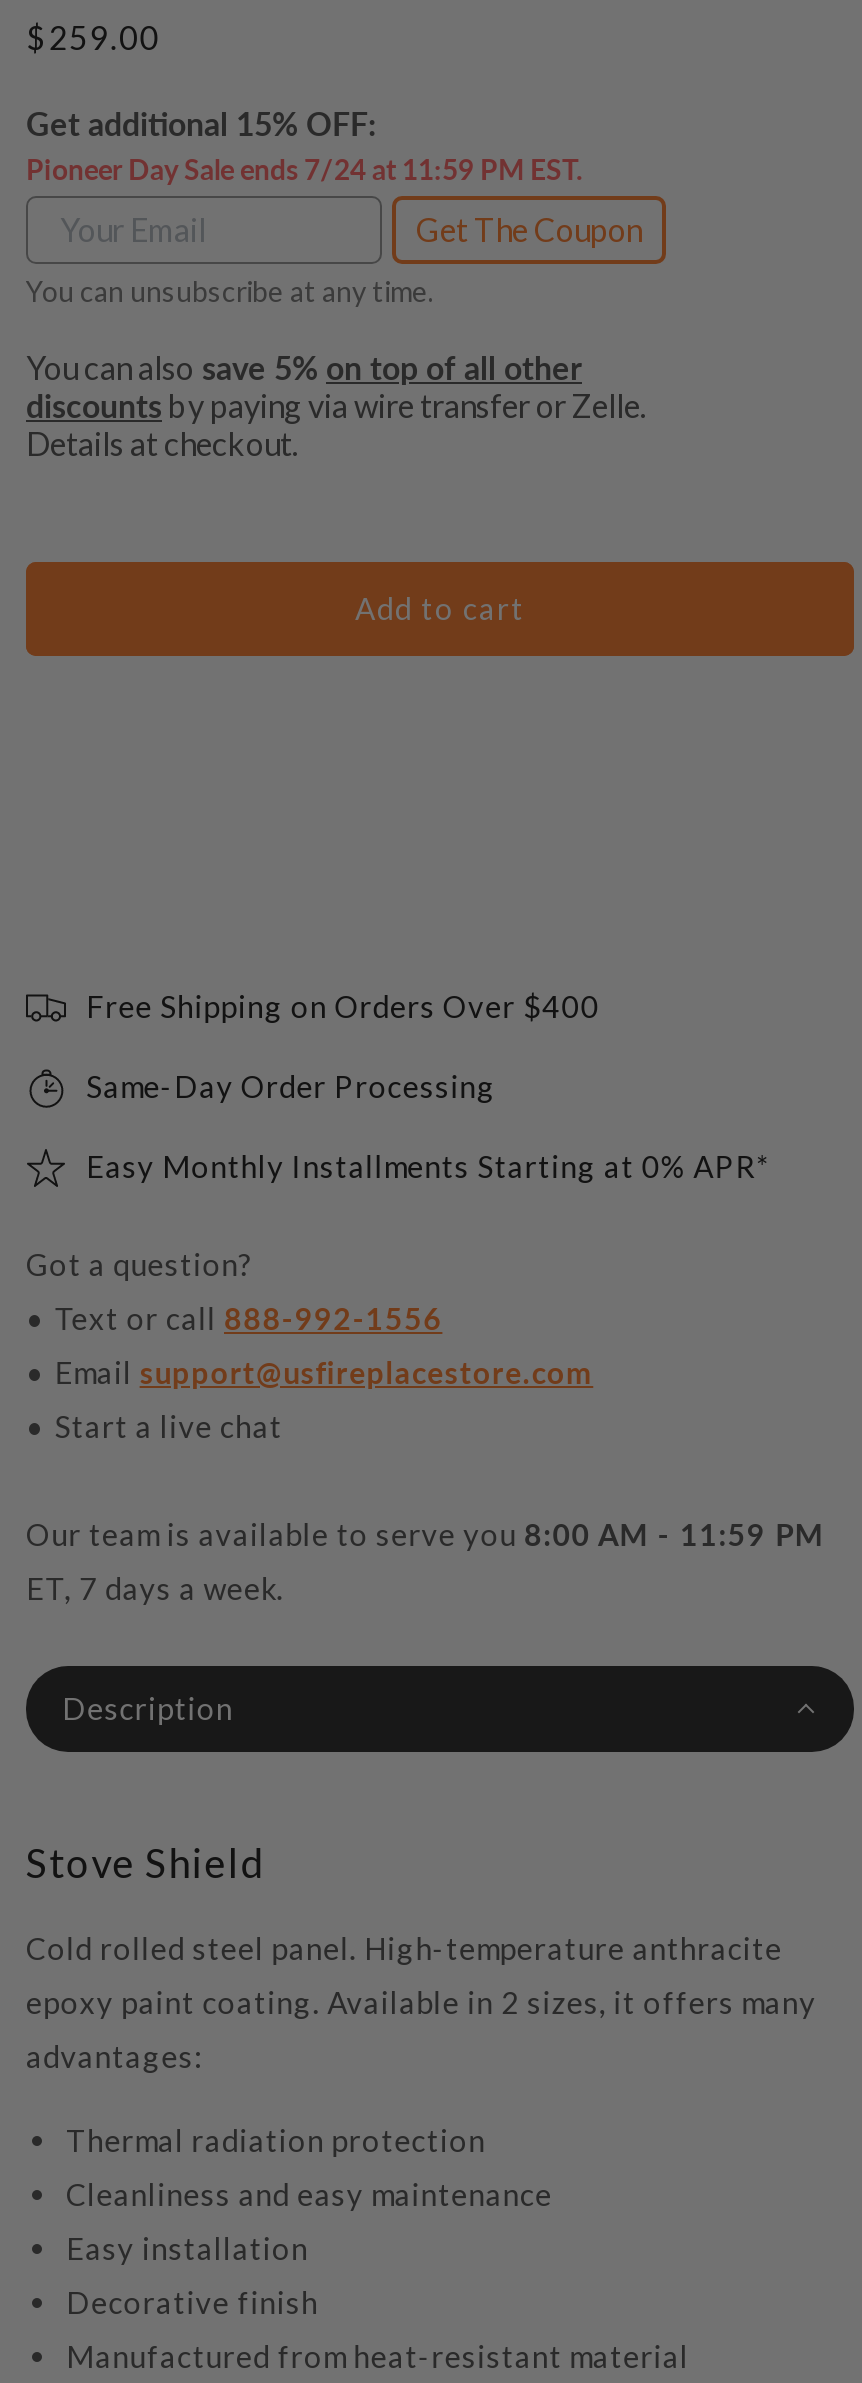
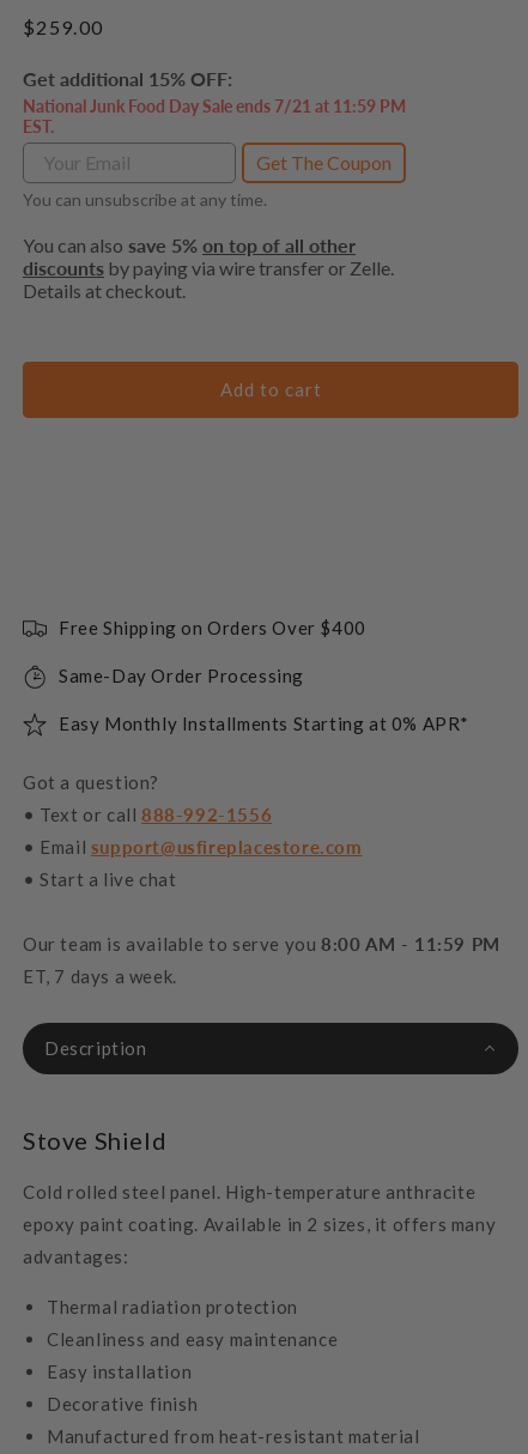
- Pioneer Day Sale ends 7/24 at 11:59 PM EST.
+ National Junk Food Day Sale ends 7/21 at 11:59 PM
+ EST.
